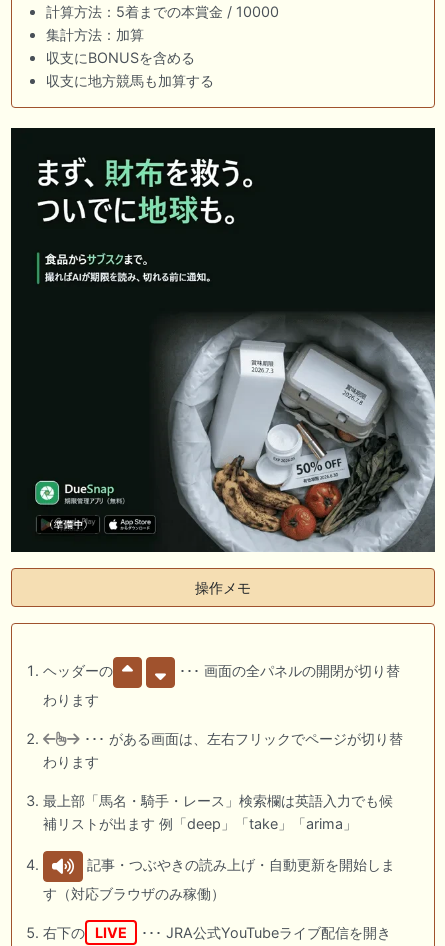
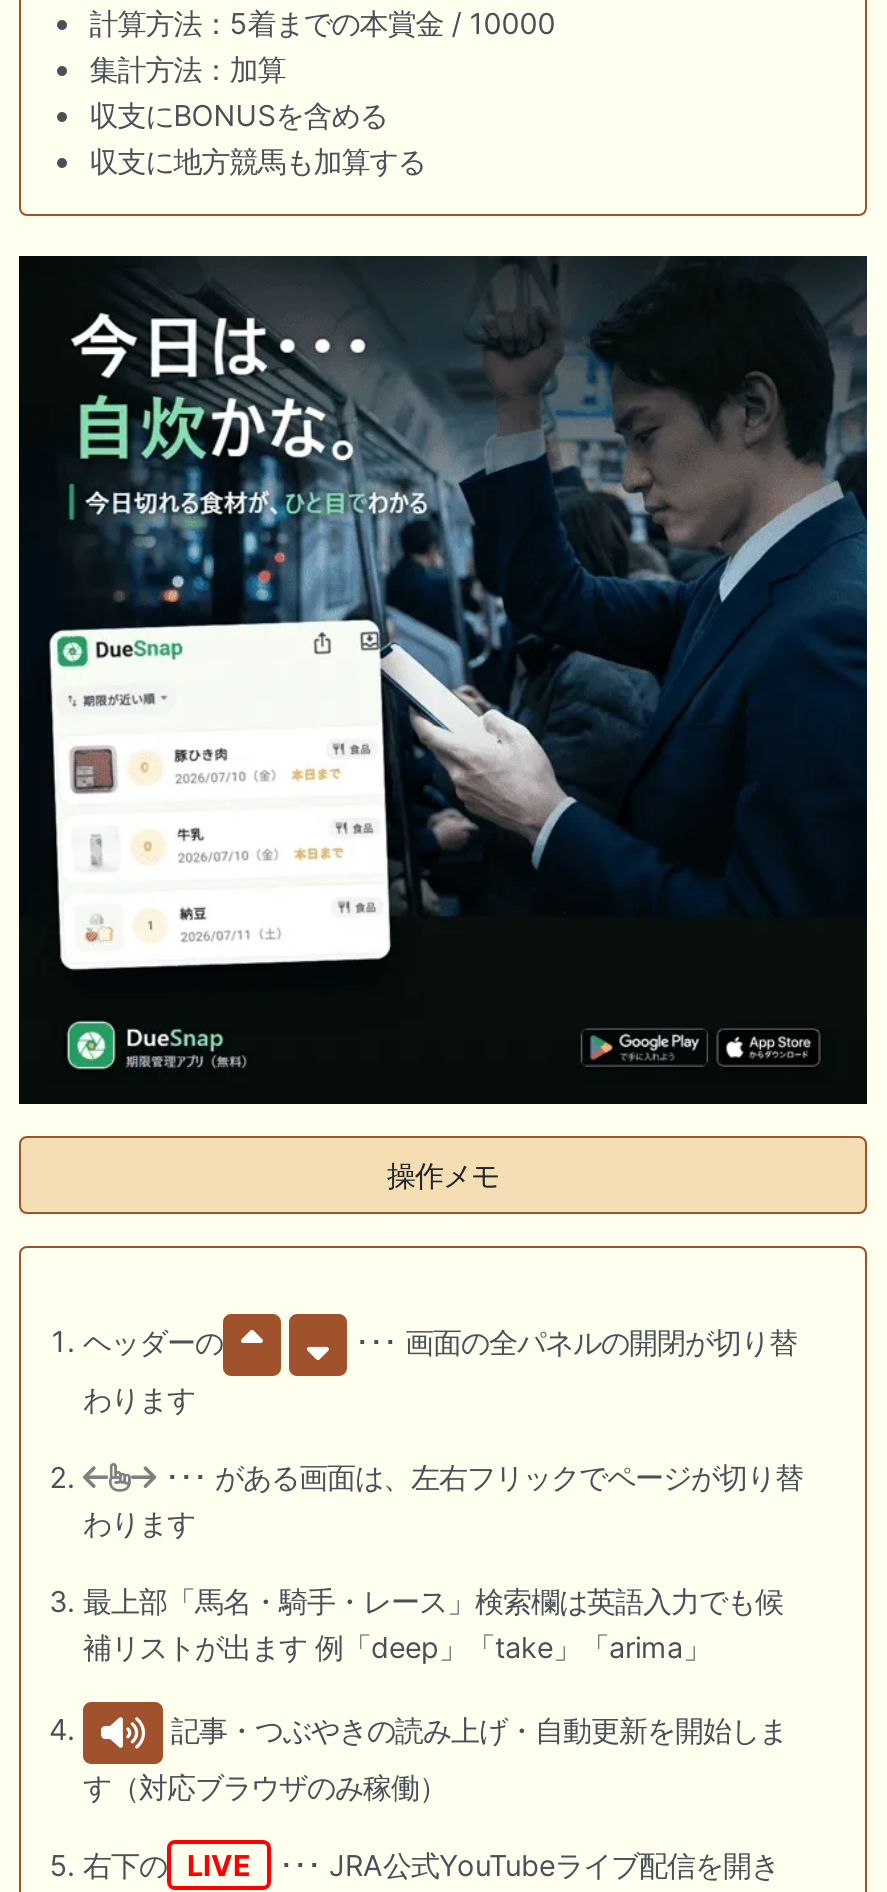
- [image]
+ [image]
